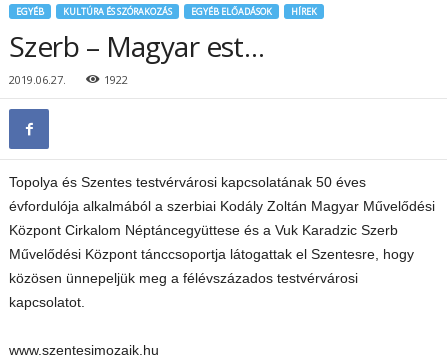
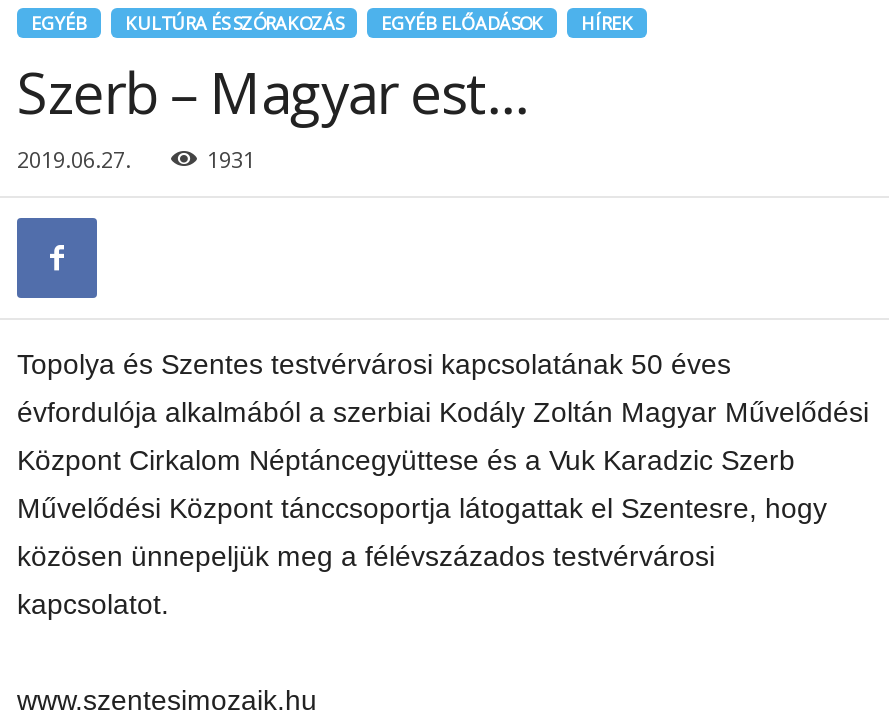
- 1922
+ 1931
